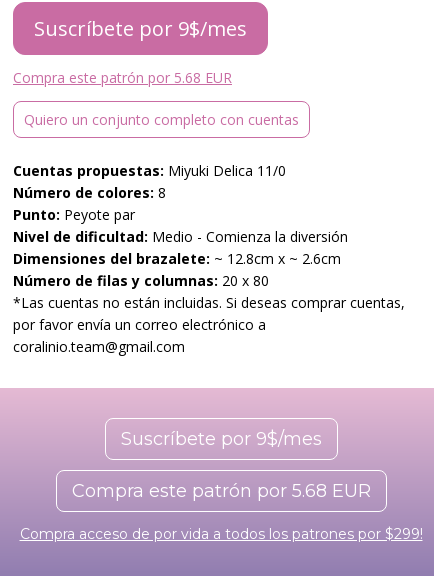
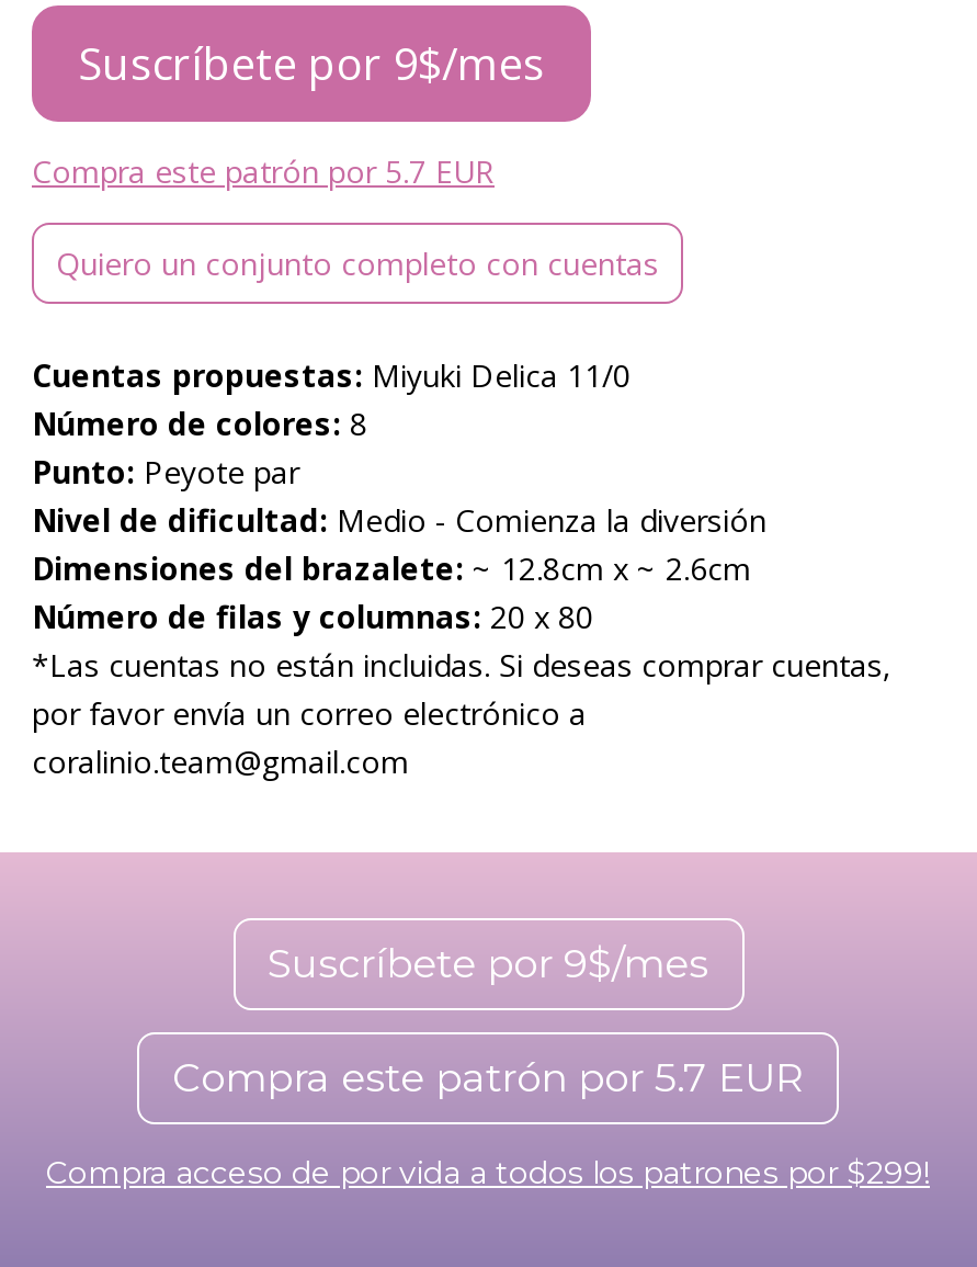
- Compra este patrón por 5.68 EUR
+ Compra este patrón por 5.7 EUR

- Compra este patrón por 5.68 EUR
+ Compra este patrón por 5.7 EUR
